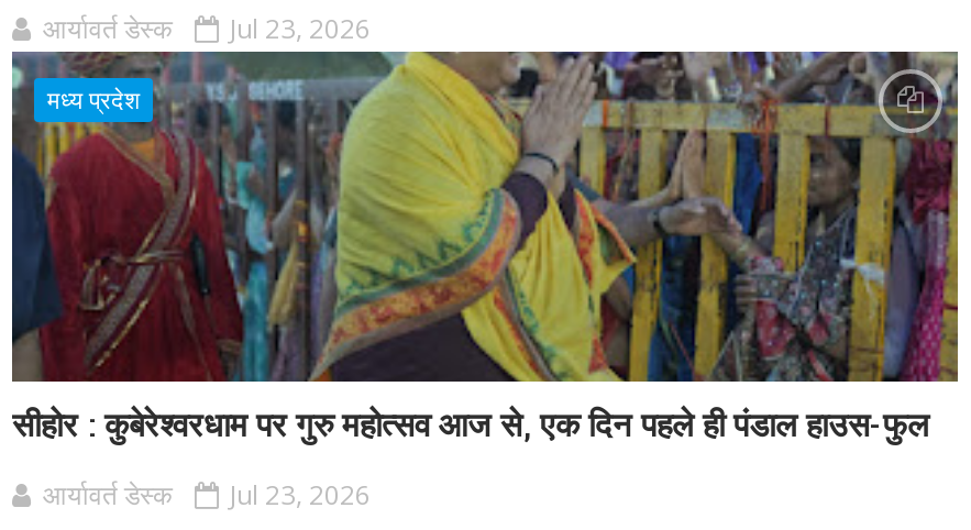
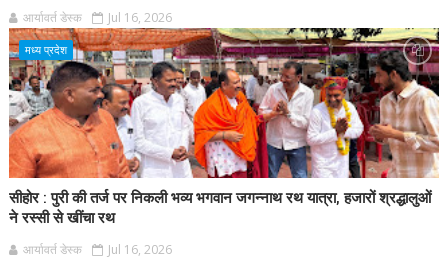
- आर्यावर्त डेस्क Jul 23, 2026
+ आर्यावर्त डेस्क Jul 16, 2026

- [image]
- सीहोर : कुबेरेश्वरधाम पर गुरु महोत्सव आज से, एक दिन पहले ही पंडाल हाउस-फुल
+ [image]
+ सीहोर : पुरी की तर्ज पर निकली भव्य भगवान जगन्नाथ रथ यात्रा, हजारों श्रद्धालुओं
+ ने रस्सी से खींचा रथ

- आर्यावर्त डेस्क Jul 23, 2026
+ आर्यावर्त डेस्क Jul 16, 2026
